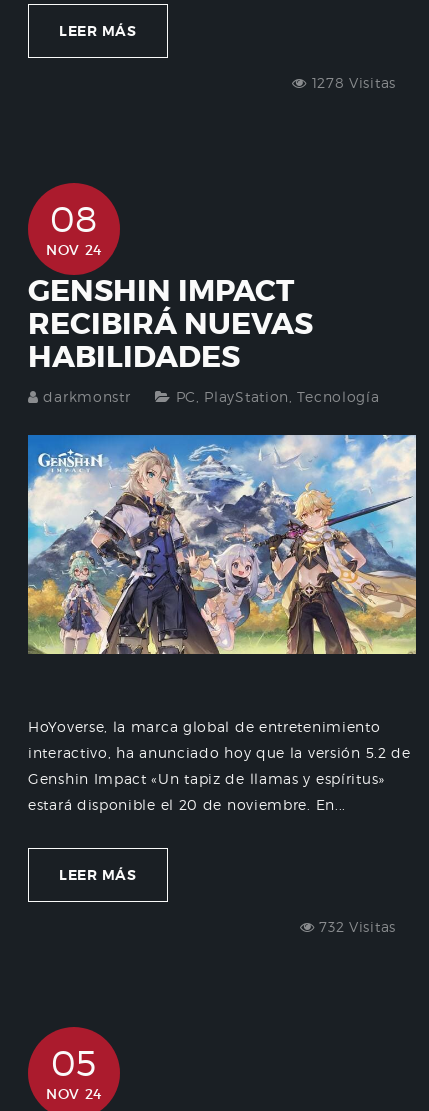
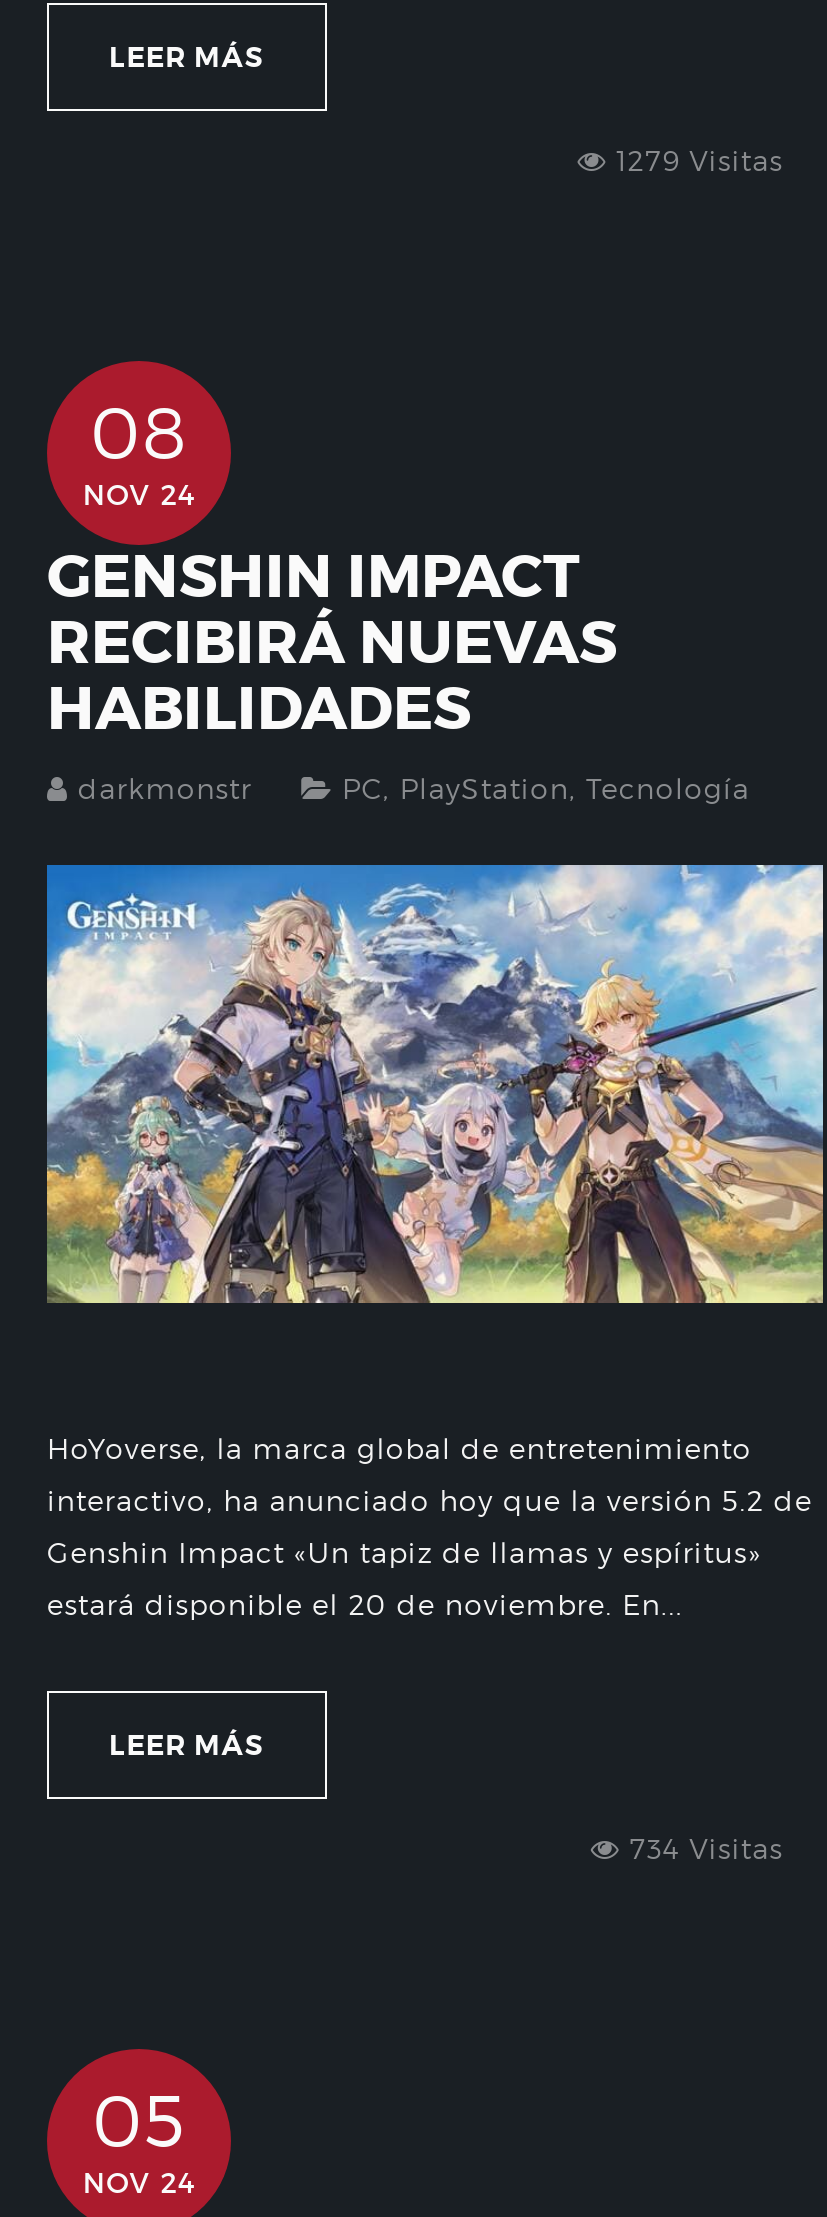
- 1278 Visitas
+ 1279 Visitas

- 732 Visitas
+ 734 Visitas
